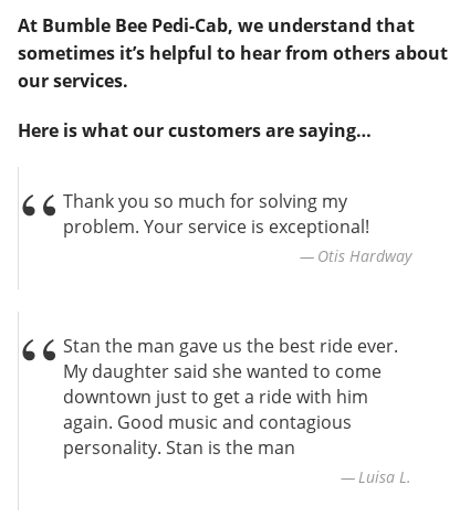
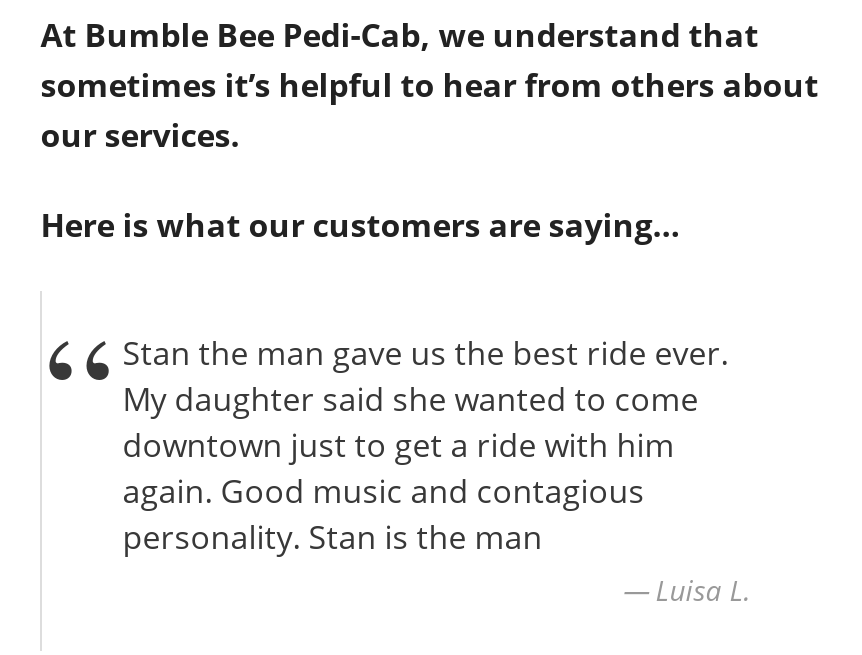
- Thank you so much for solving my
- problem. Your service is exceptional!
- Otis Hardway
